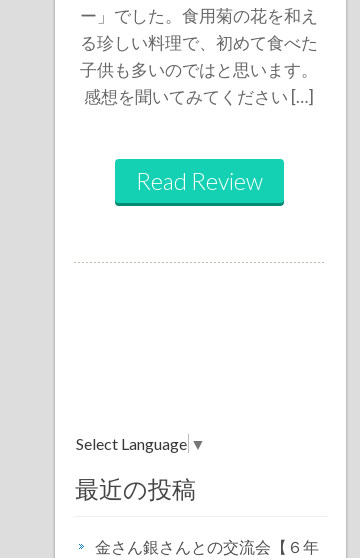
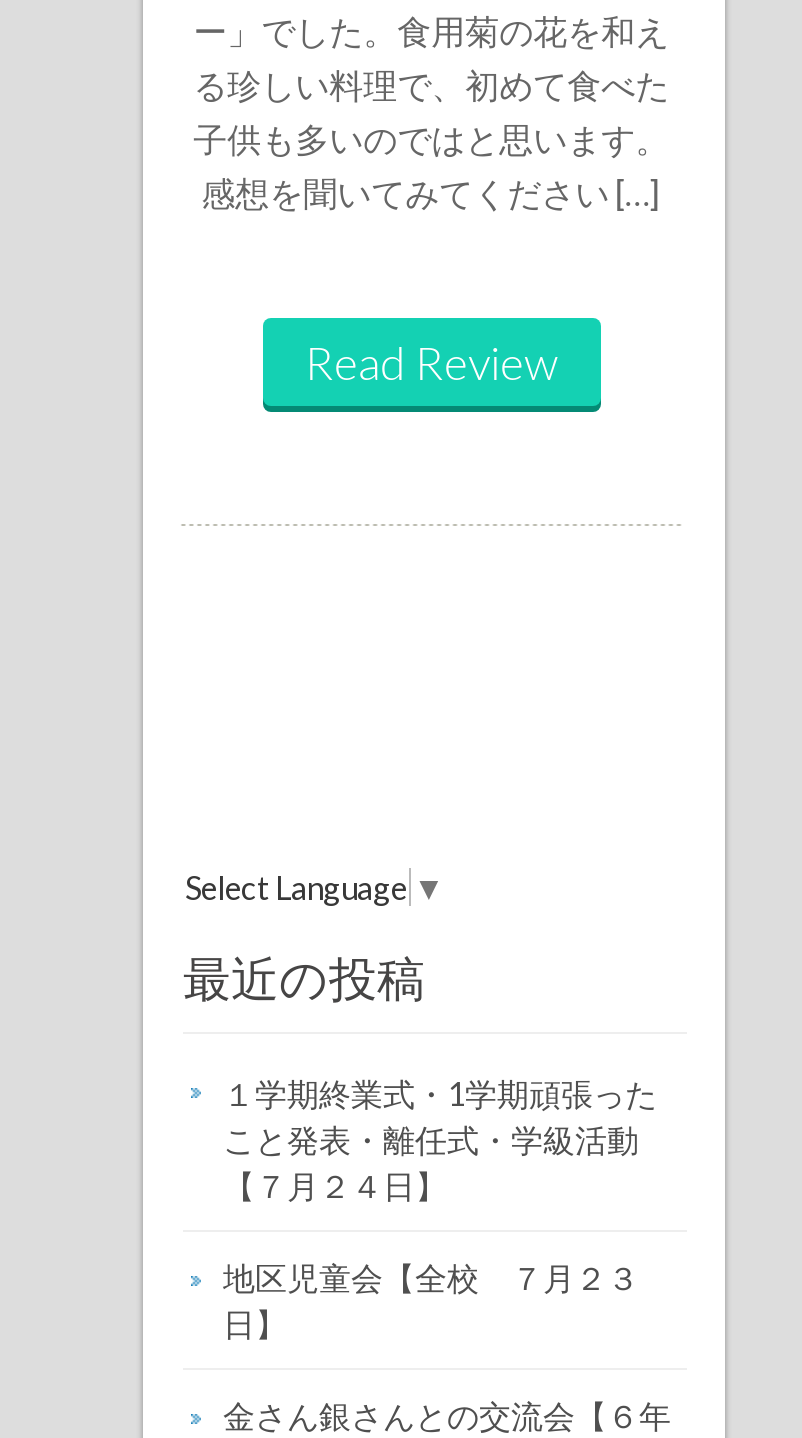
+ １学期終業式・1学期頑張った
+ こと発表・離任式・学級活動
+ 【７月２４日】
+ 地区児童会【全校 ７月２３
+ 日】
